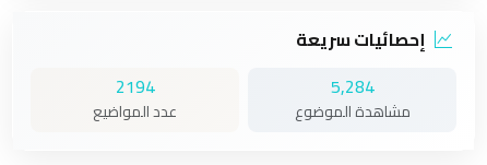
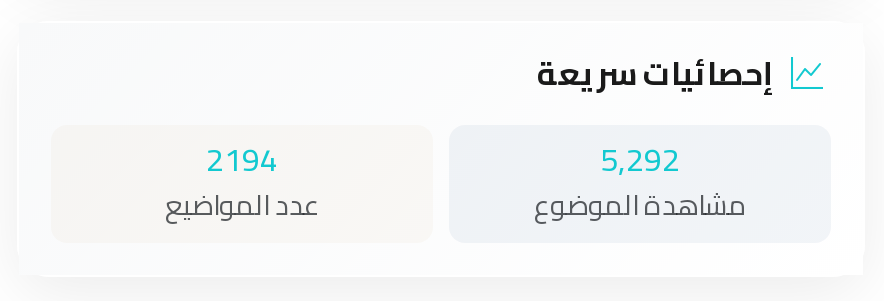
- 5,284
+ 5,292
